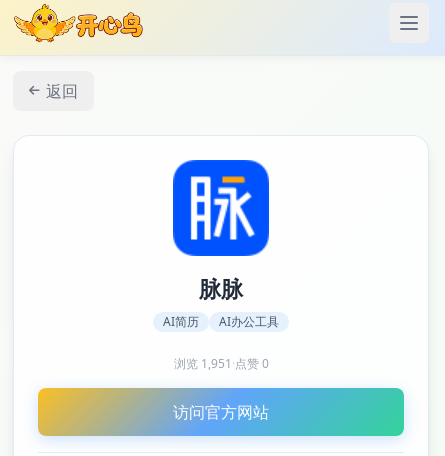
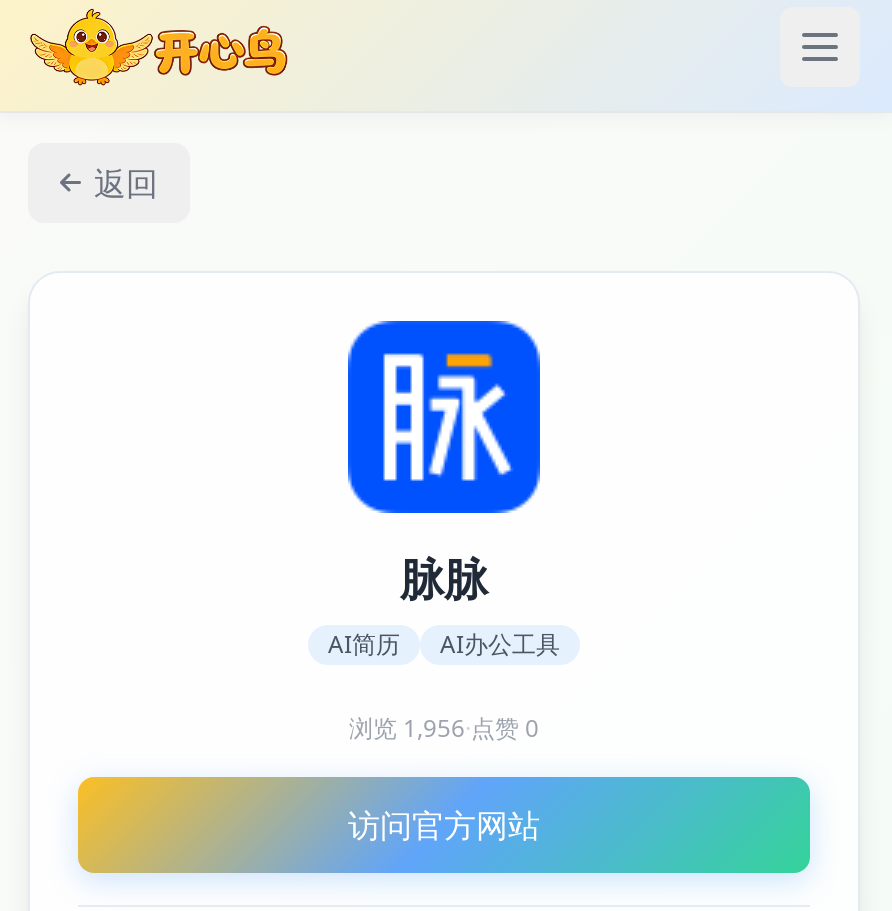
- 浏览1,951·点赞0
+ 浏览1,956·点赞0
